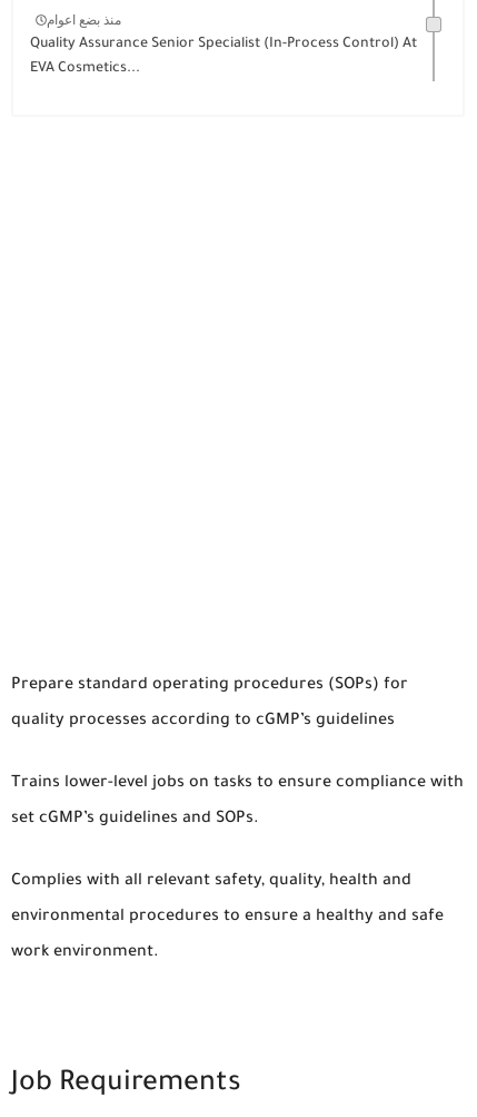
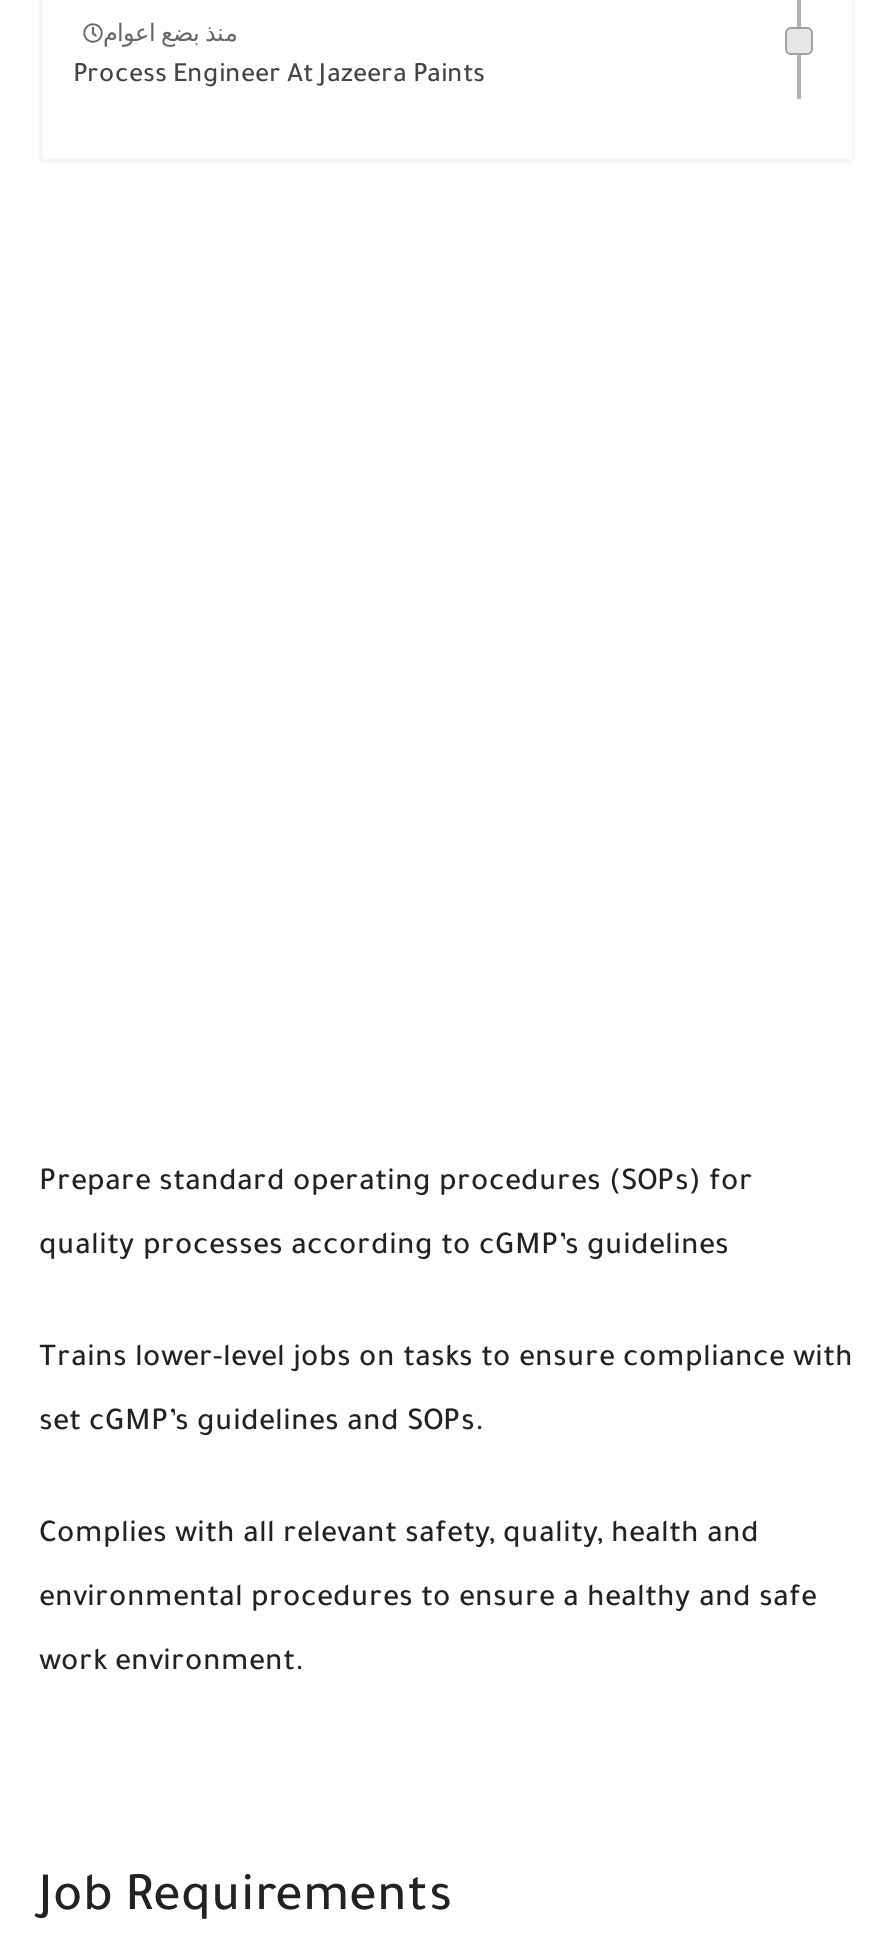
- Quality Assurance Senior Specialist (In-Process Control) At
- EVA Cosmetics...
+ Process Engineer At Jazeera Paints
